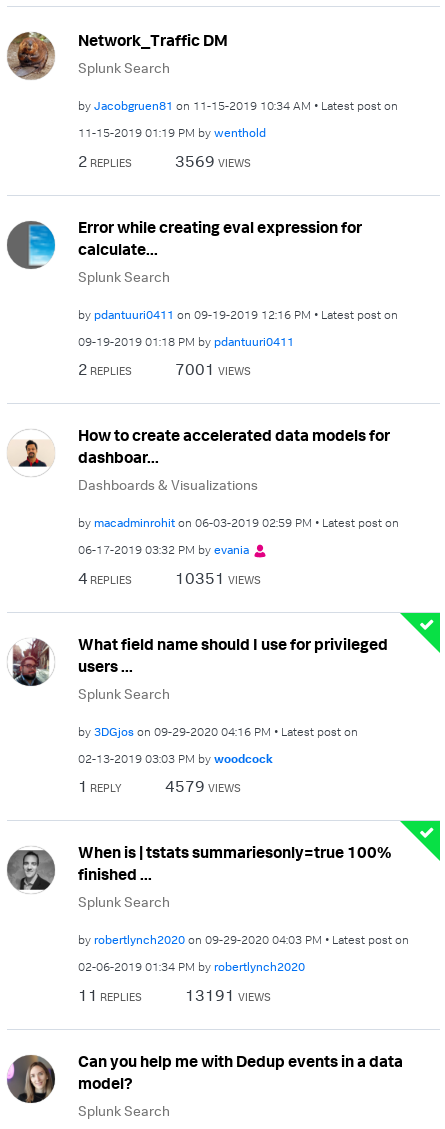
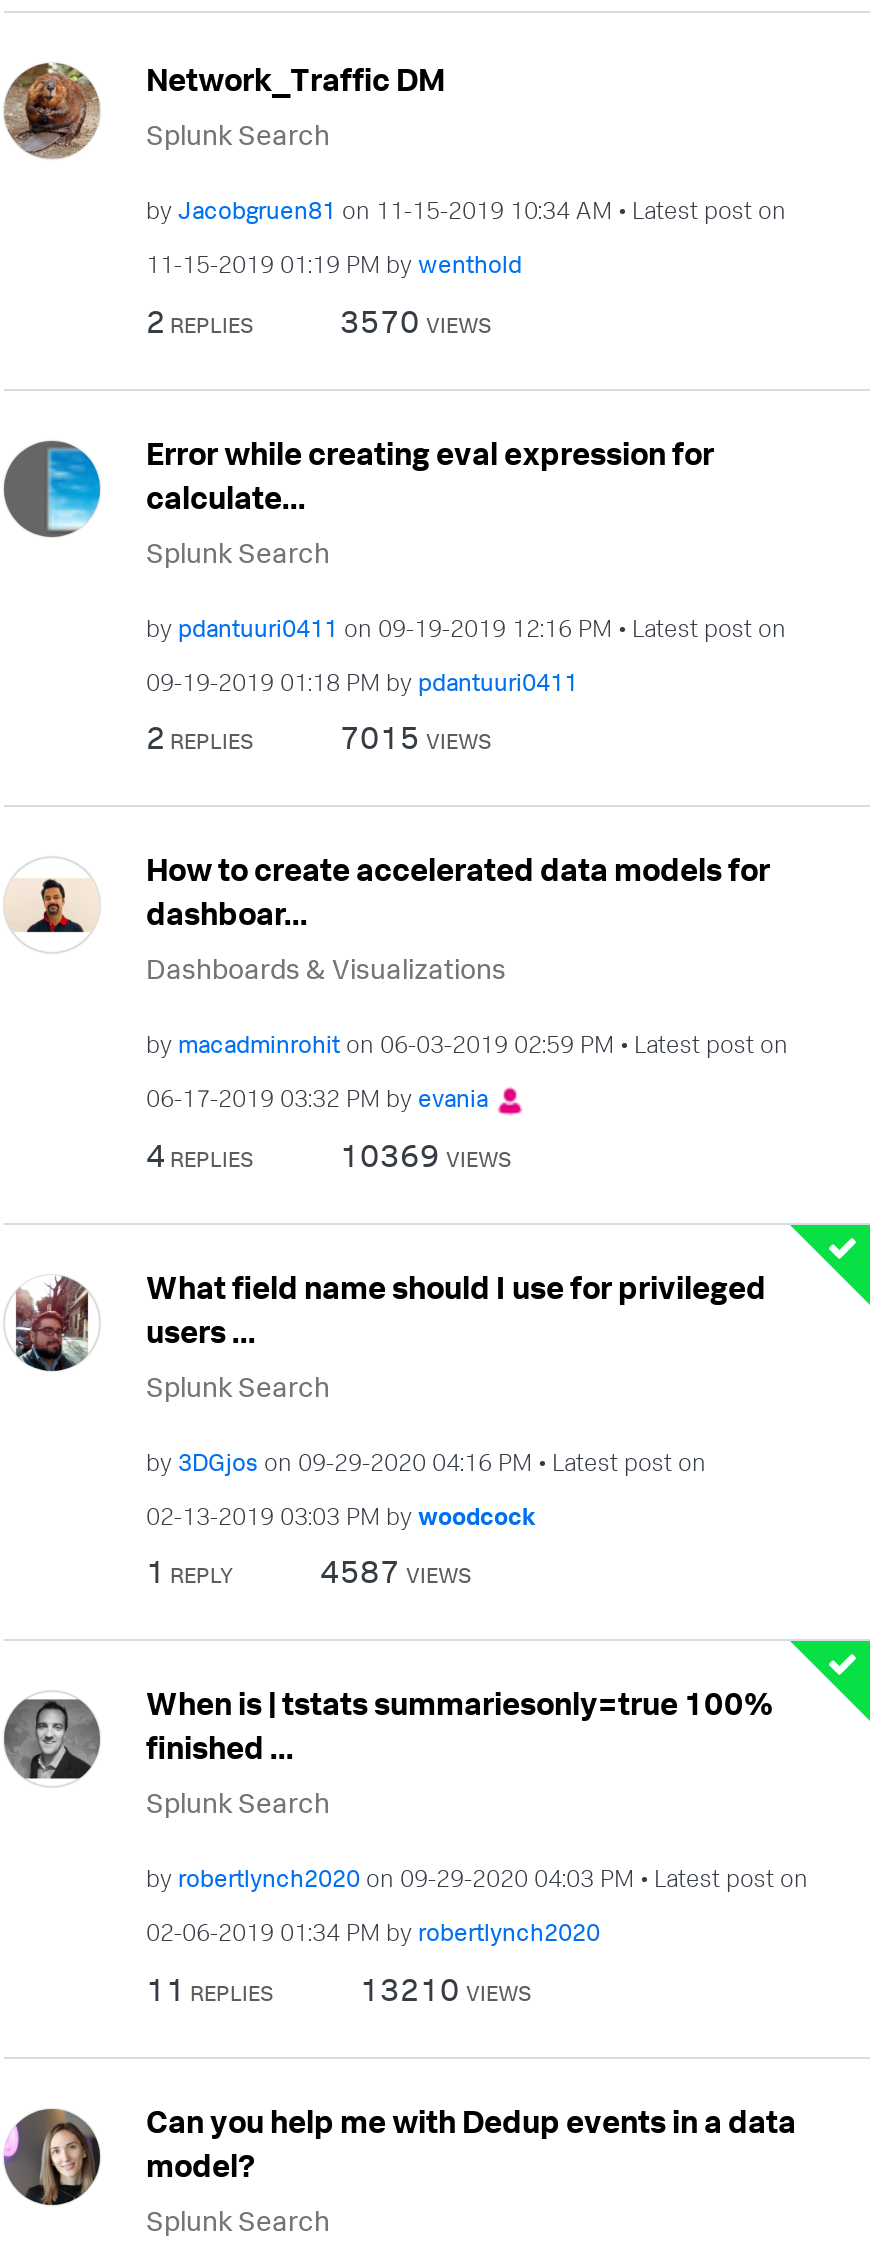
- 3569 VIEWS
+ 3570 VIEWS

- 7001 VIEWS
+ 7015 VIEWS

- 10351 VIEWS
+ 10369 VIEWS

- 4579 VIEWS
+ 4587 VIEWS

- 13191 VIEWS
+ 13210 VIEWS
